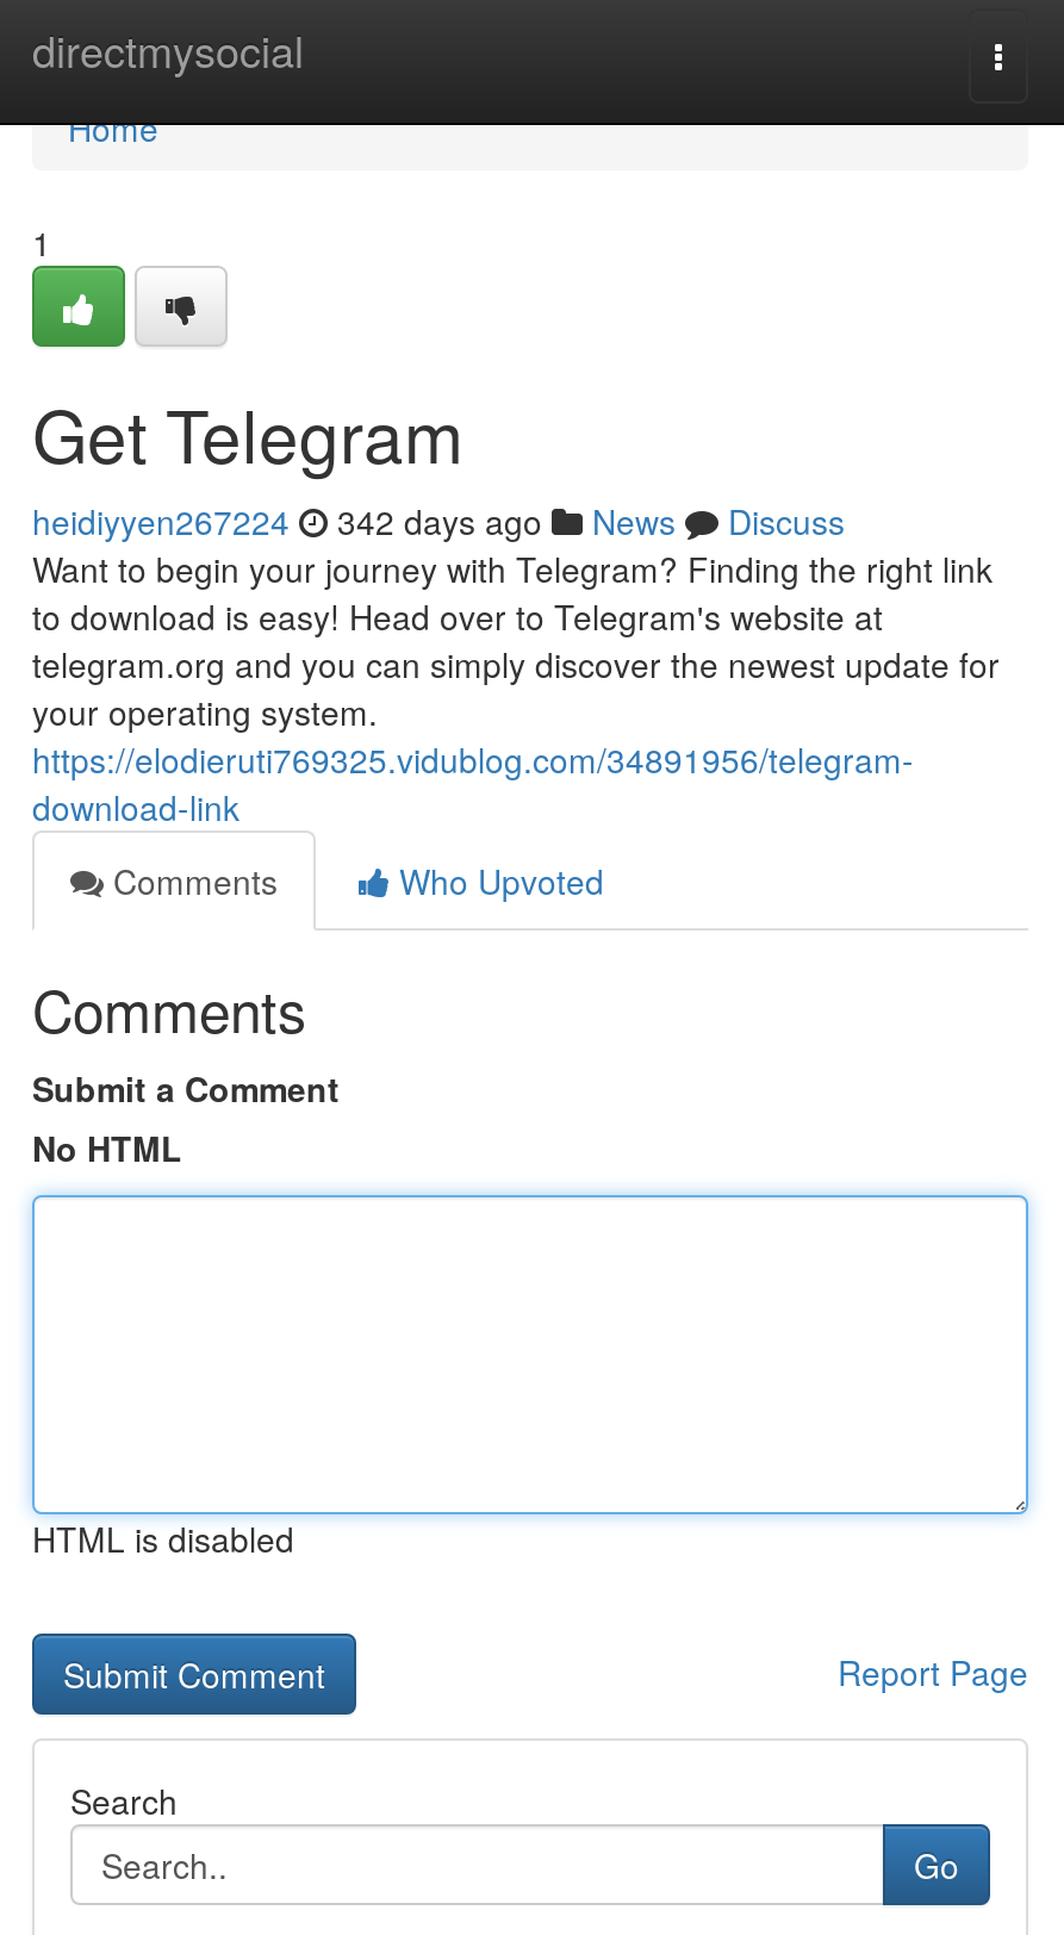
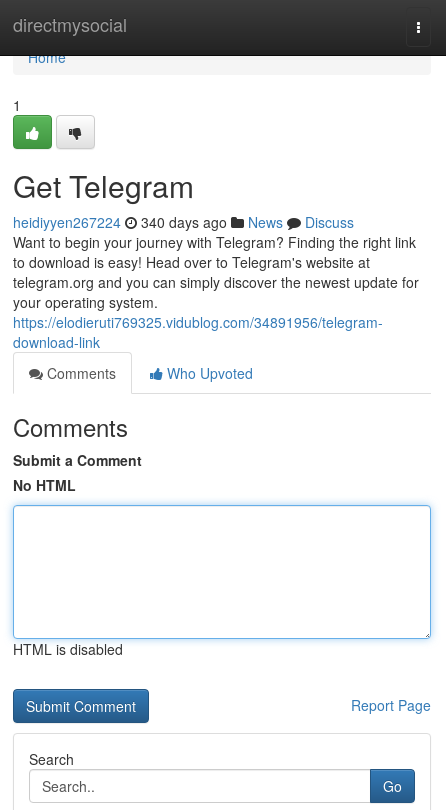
- heidiyyen267224 342 days ago News Discuss
+ heidiyyen267224 340 days ago News Discuss
